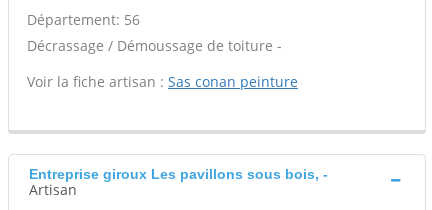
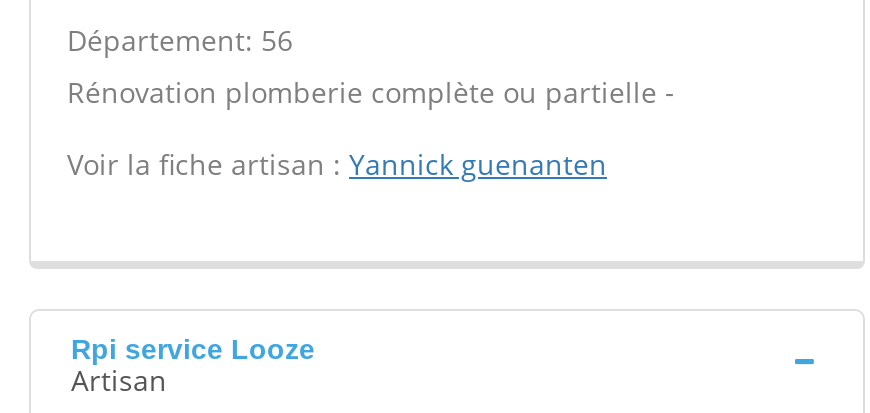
- Décrassage / Démoussage de toiture -
+ Rénovation plomberie complète ou partielle -

- Voir la fiche artisan : Sas conan peinture
+ Voir la fiche artisan : Yannick guenanten

- Entreprise giroux Les pavillons sous bois, -
+ Rpi service Looze
